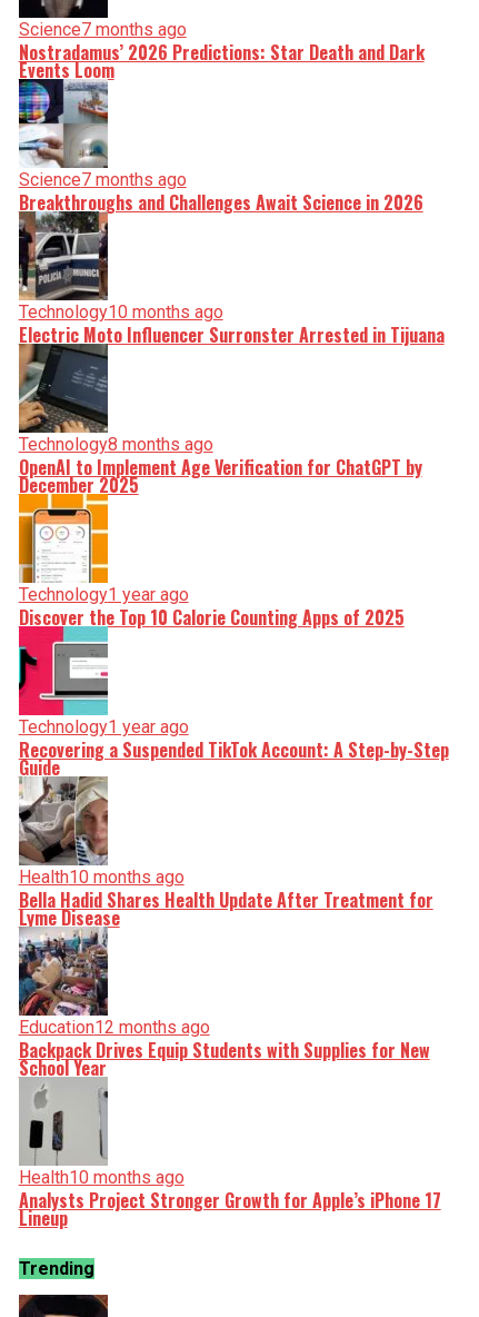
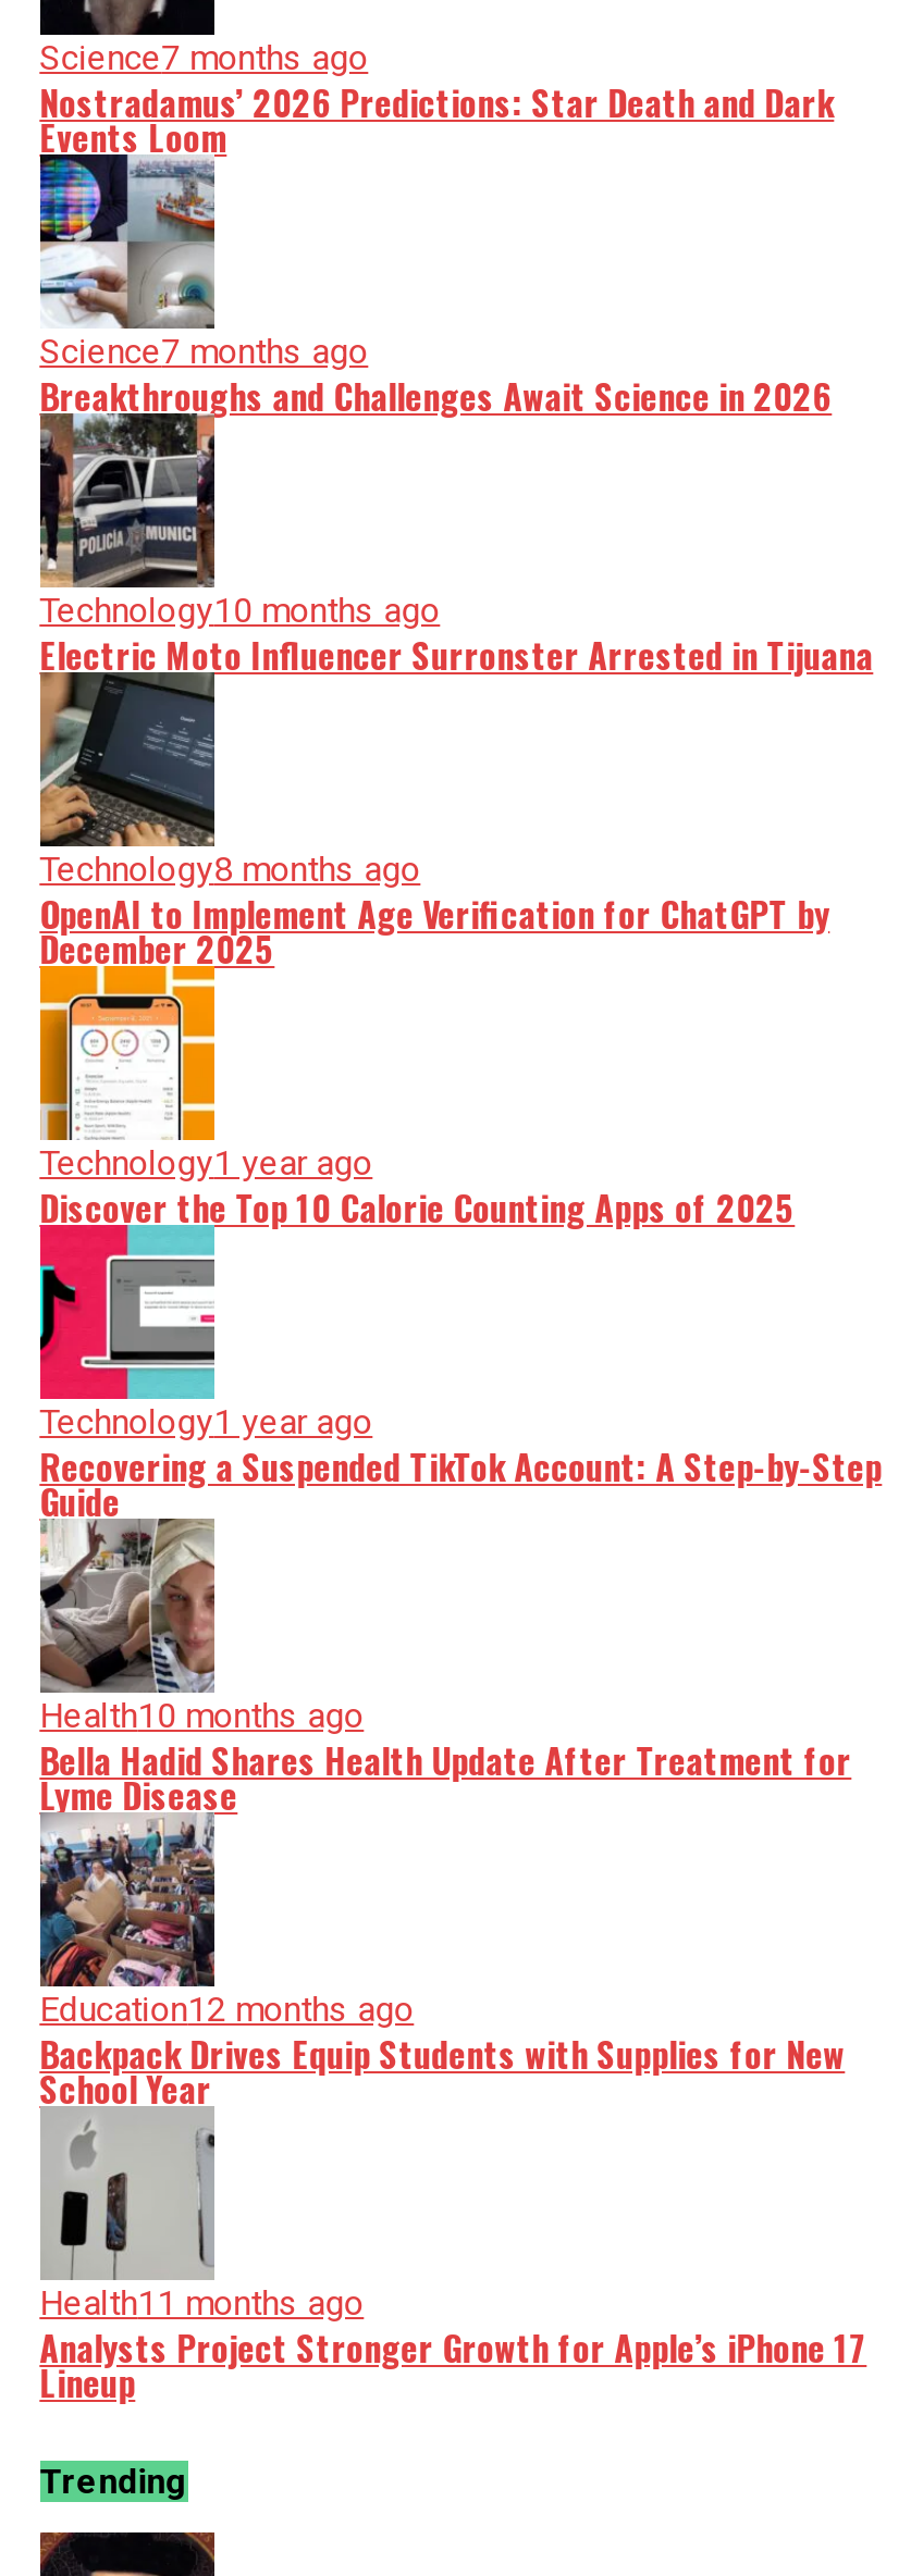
- Health10 months ago
+ Health11 months ago
